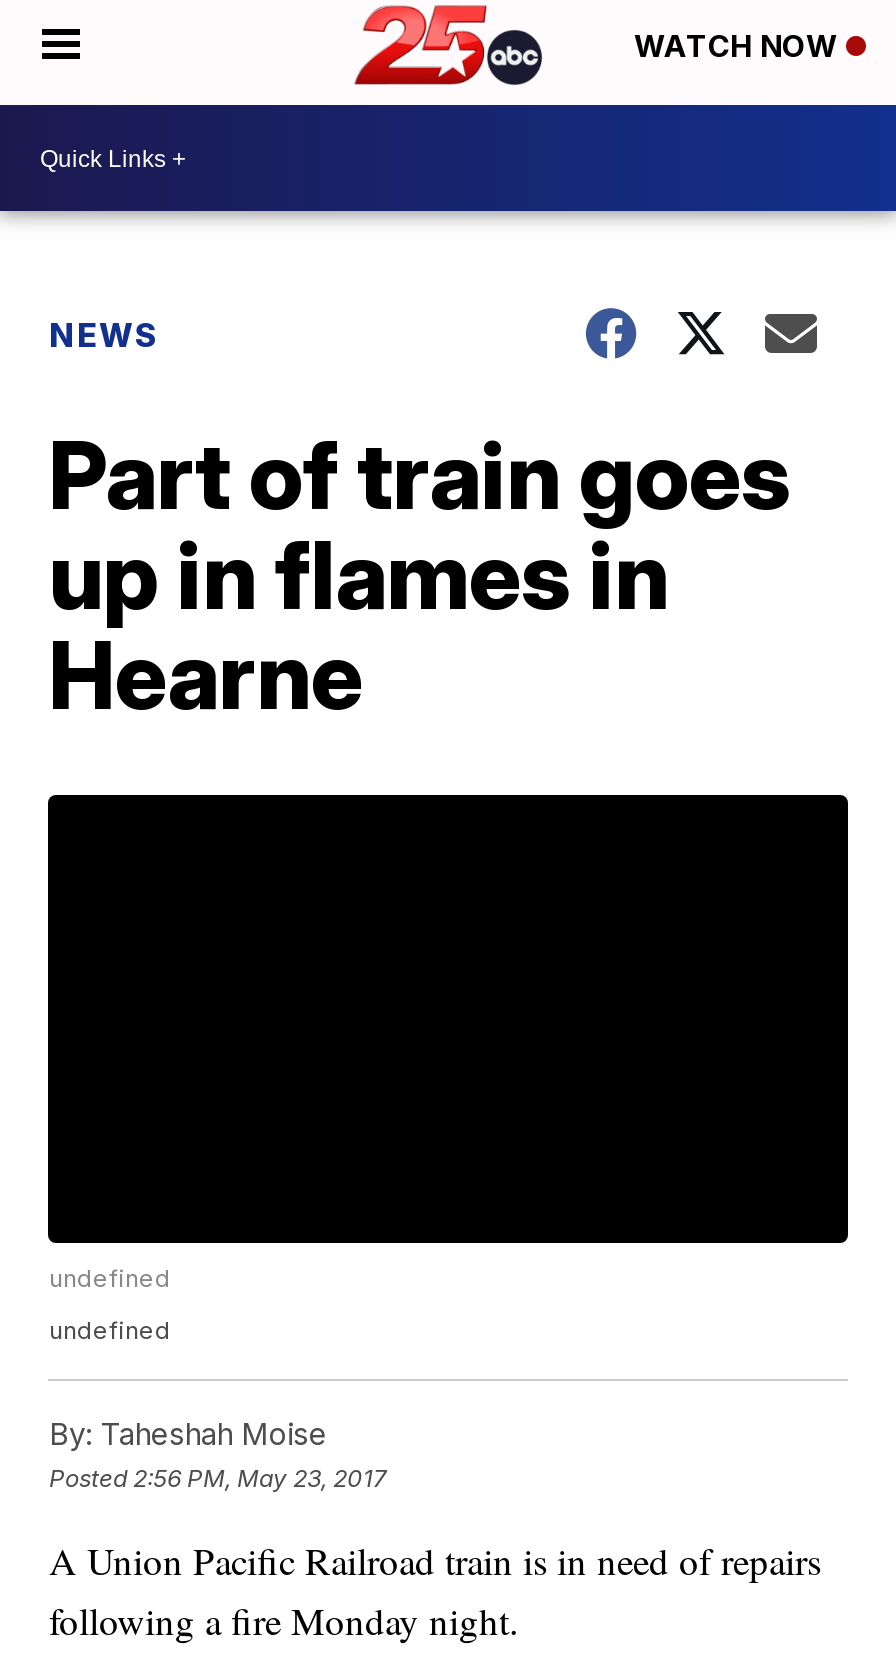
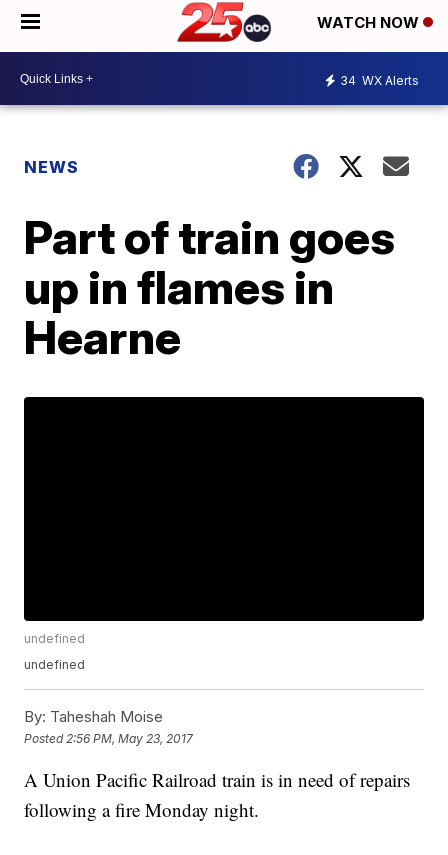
+ 34 WX Alerts
